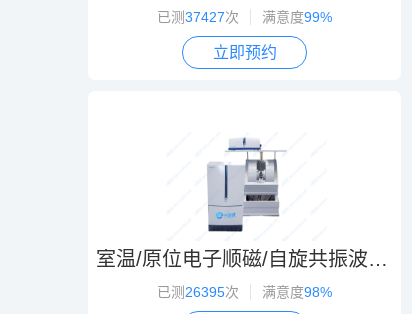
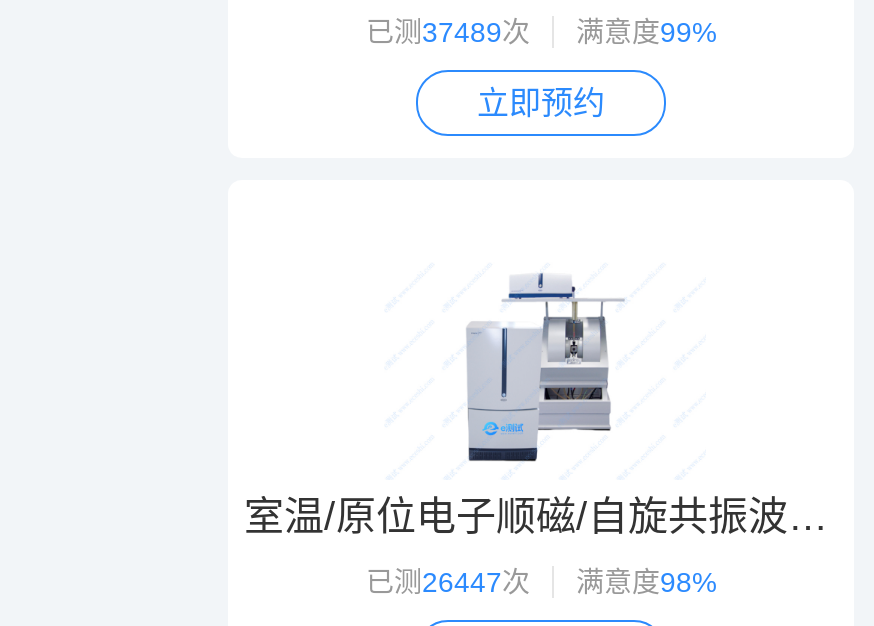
- 已测37427次 满意度99%
+ 已测37489次 满意度99%

- 已测26395次 满意度98%
+ 已测26447次 满意度98%
